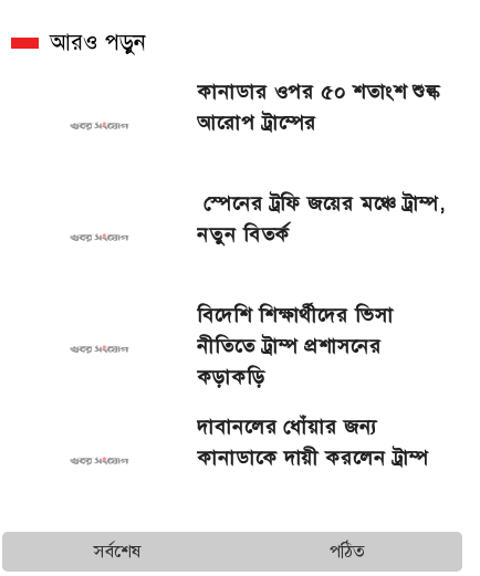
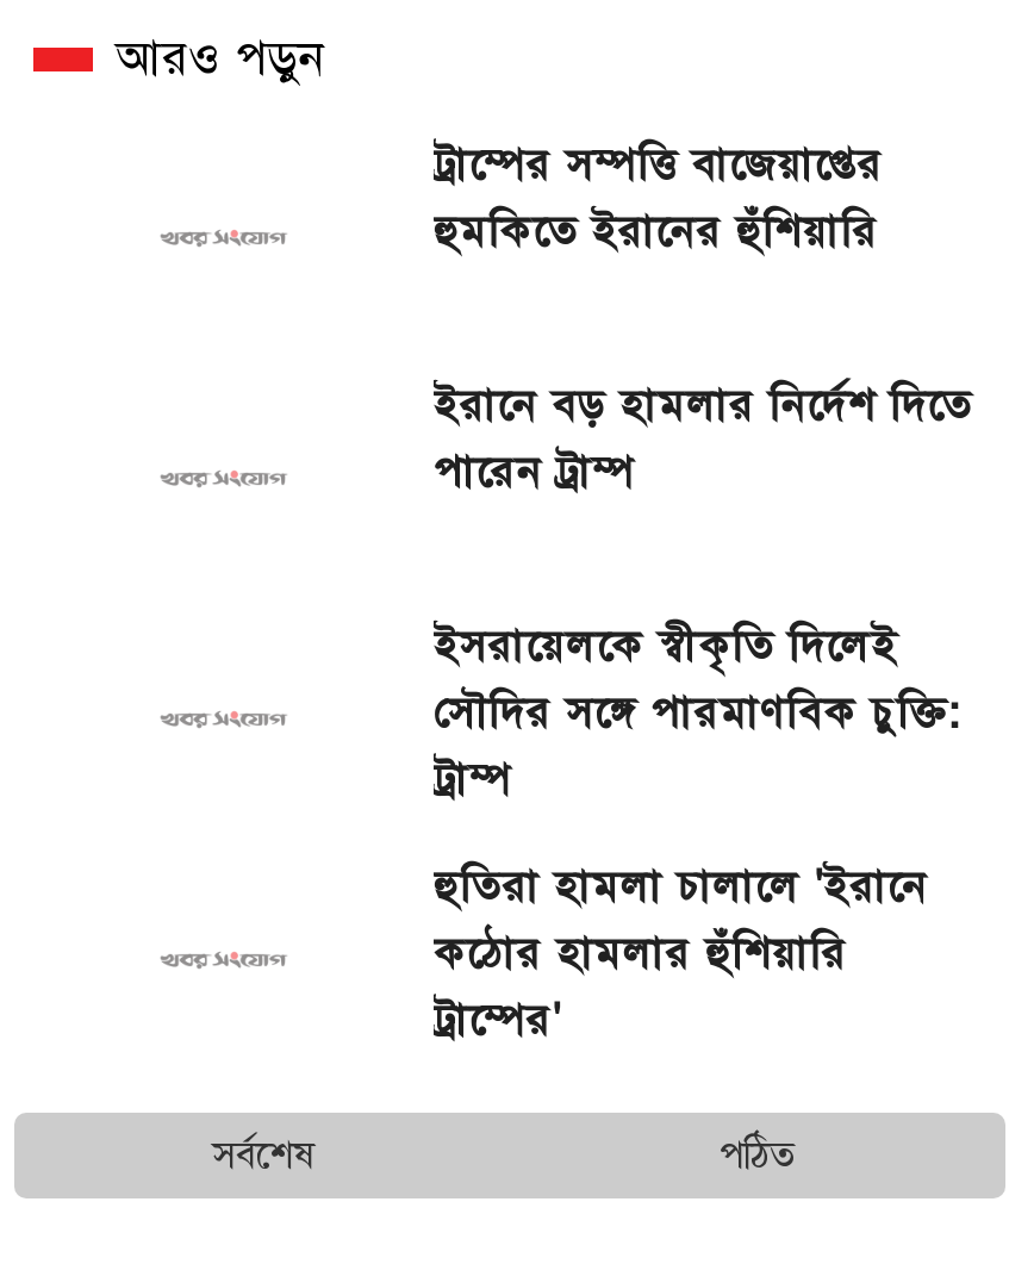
- কানাডার ওপর ৫০ শতাংশ শুল্ক
- আরোপ ট্রাম্পের
+ ট্রাম্পের সম্পত্তি বাজেয়াপ্তের
+ হুমকিতে ইরানের হুঁশিয়ারি

- স্পেনের ট্রফি জয়ের মঞ্চে ট্রাম্প,
- নতুন বিতর্ক
+ ইরানে বড় হামলার নির্দেশ দিতে
+ পারেন ট্রাম্প

- বিদেশি শিক্ষার্থীদের ভিসা
- নীতিতে ট্রাম্প প্রশাসনের
- কড়াকড়ি
+ ইসরায়েলকে স্বীকৃতি দিলেই
+ সৌদির সঙ্গে পারমাণবিক চুক্তি:
+ ট্রাম্প

- দাবানলের ধোঁয়ার জন্য
- কানাডাকে দায়ী করলেন ট্রাম্প
+ হুতিরা হামলা চালালে 'ইরানে
+ কঠোর হামলার হুঁশিয়ারি
+ ট্রাম্পের'
